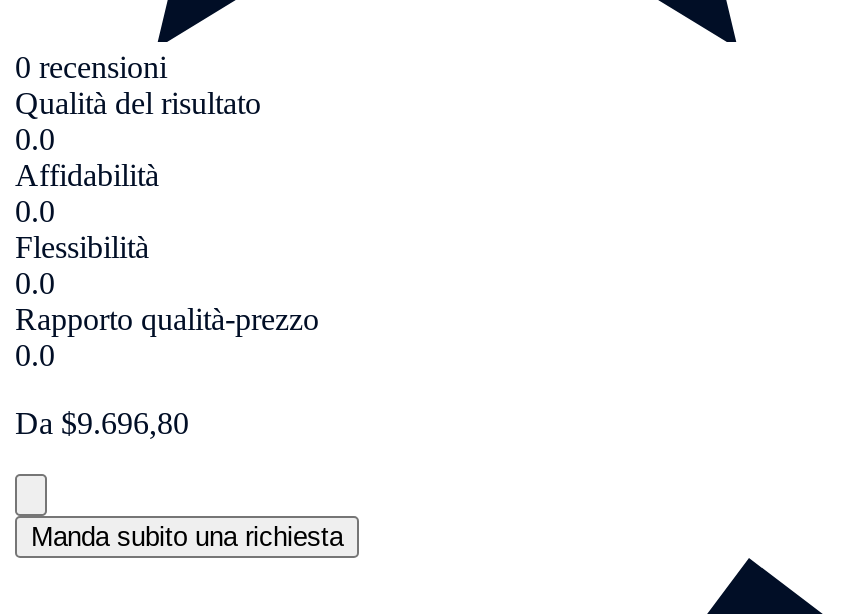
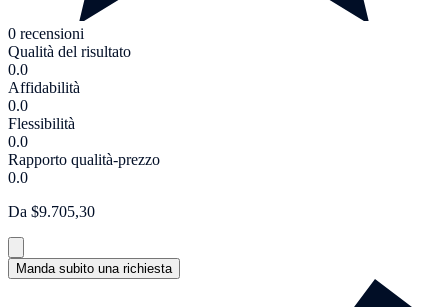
- Da $9.696,80
+ Da $9.705,30
